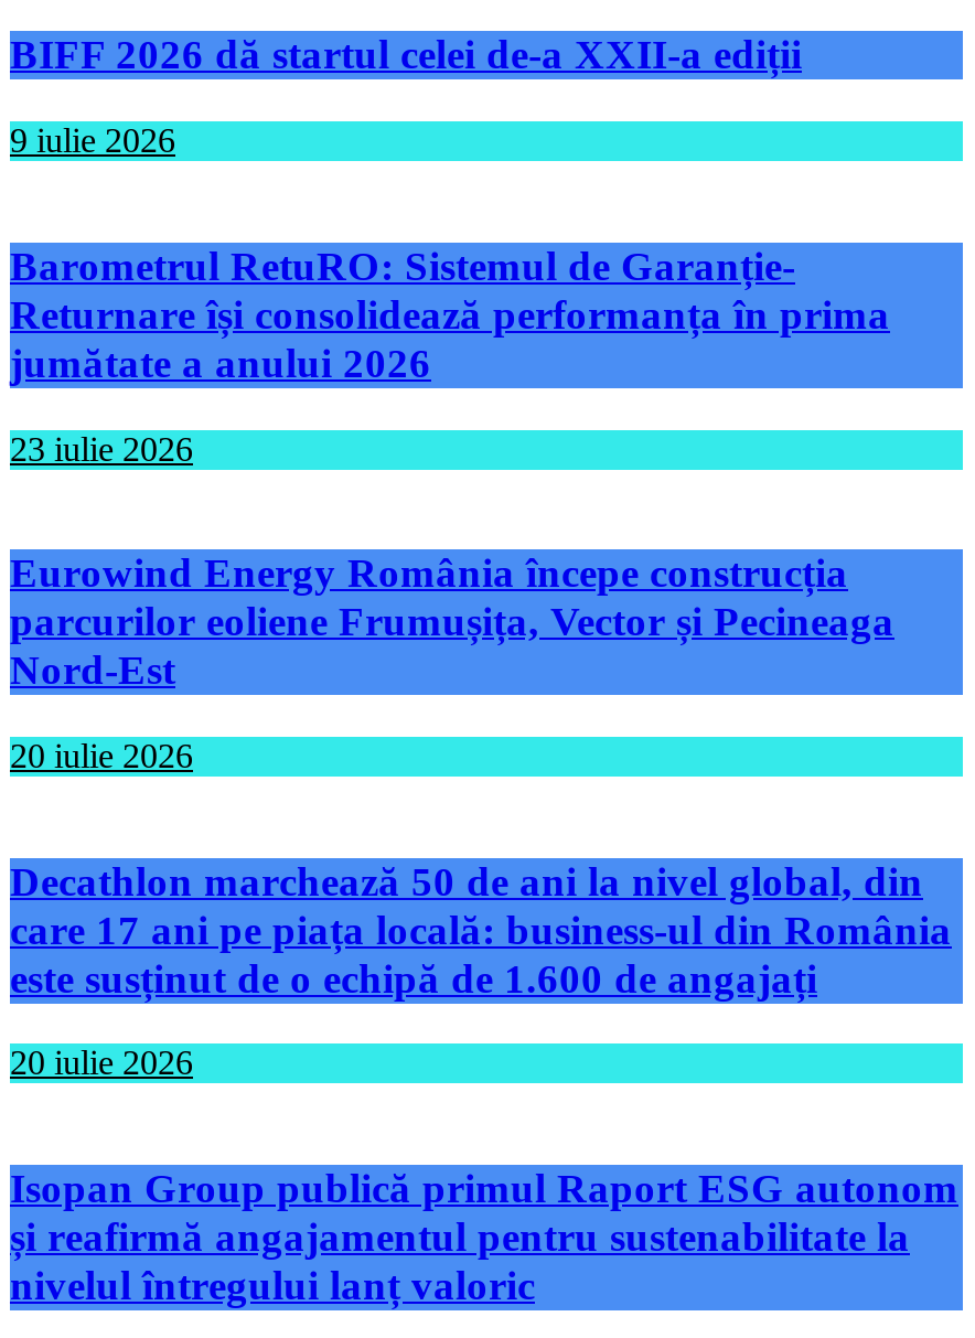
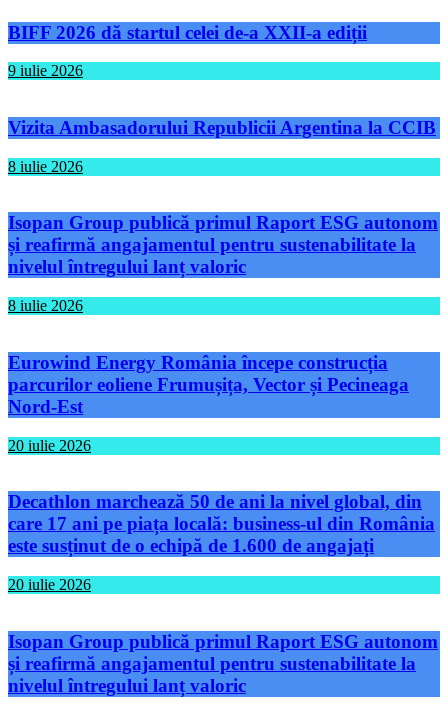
- Barometrul RetuRO: Sistemul de Garanție-
- Returnare își consolidează performanța în prima
- jumătate a anului 2026
- 23 iulie 2026
+ Vizita Ambasadorului Republicii Argentina la CCIB
+ 8 iulie 2026
+ Isopan Group publică primul Raport ESG autonom
+ și reafirmă angajamentul pentru sustenabilitate la
+ nivelul întregului lanț valoric
+ 8 iulie 2026
